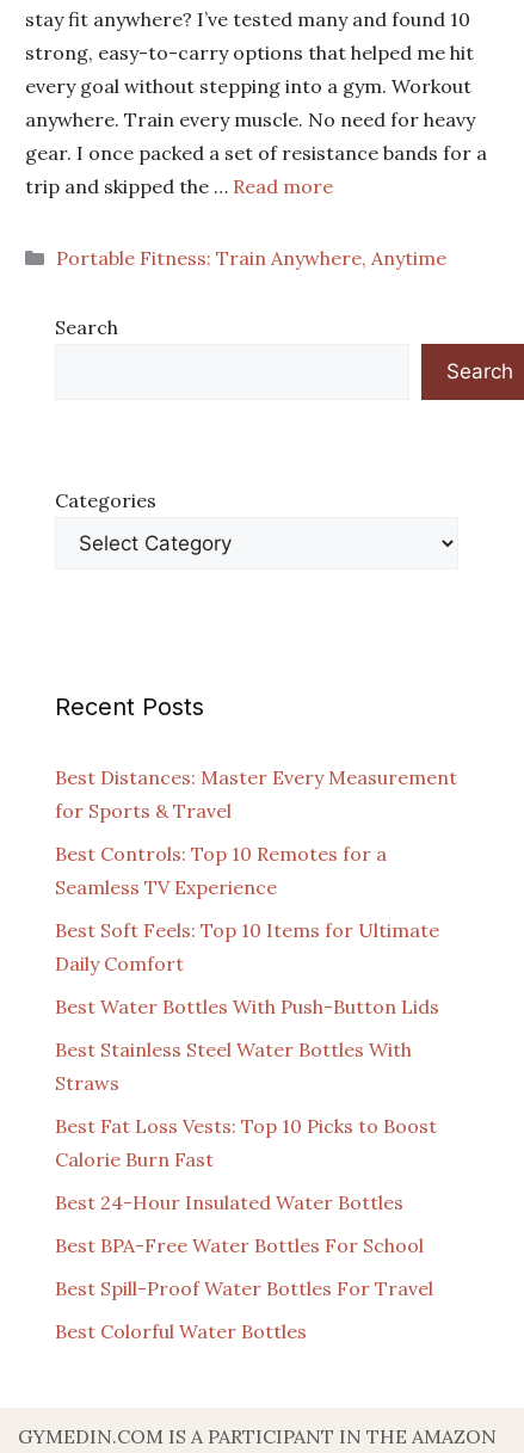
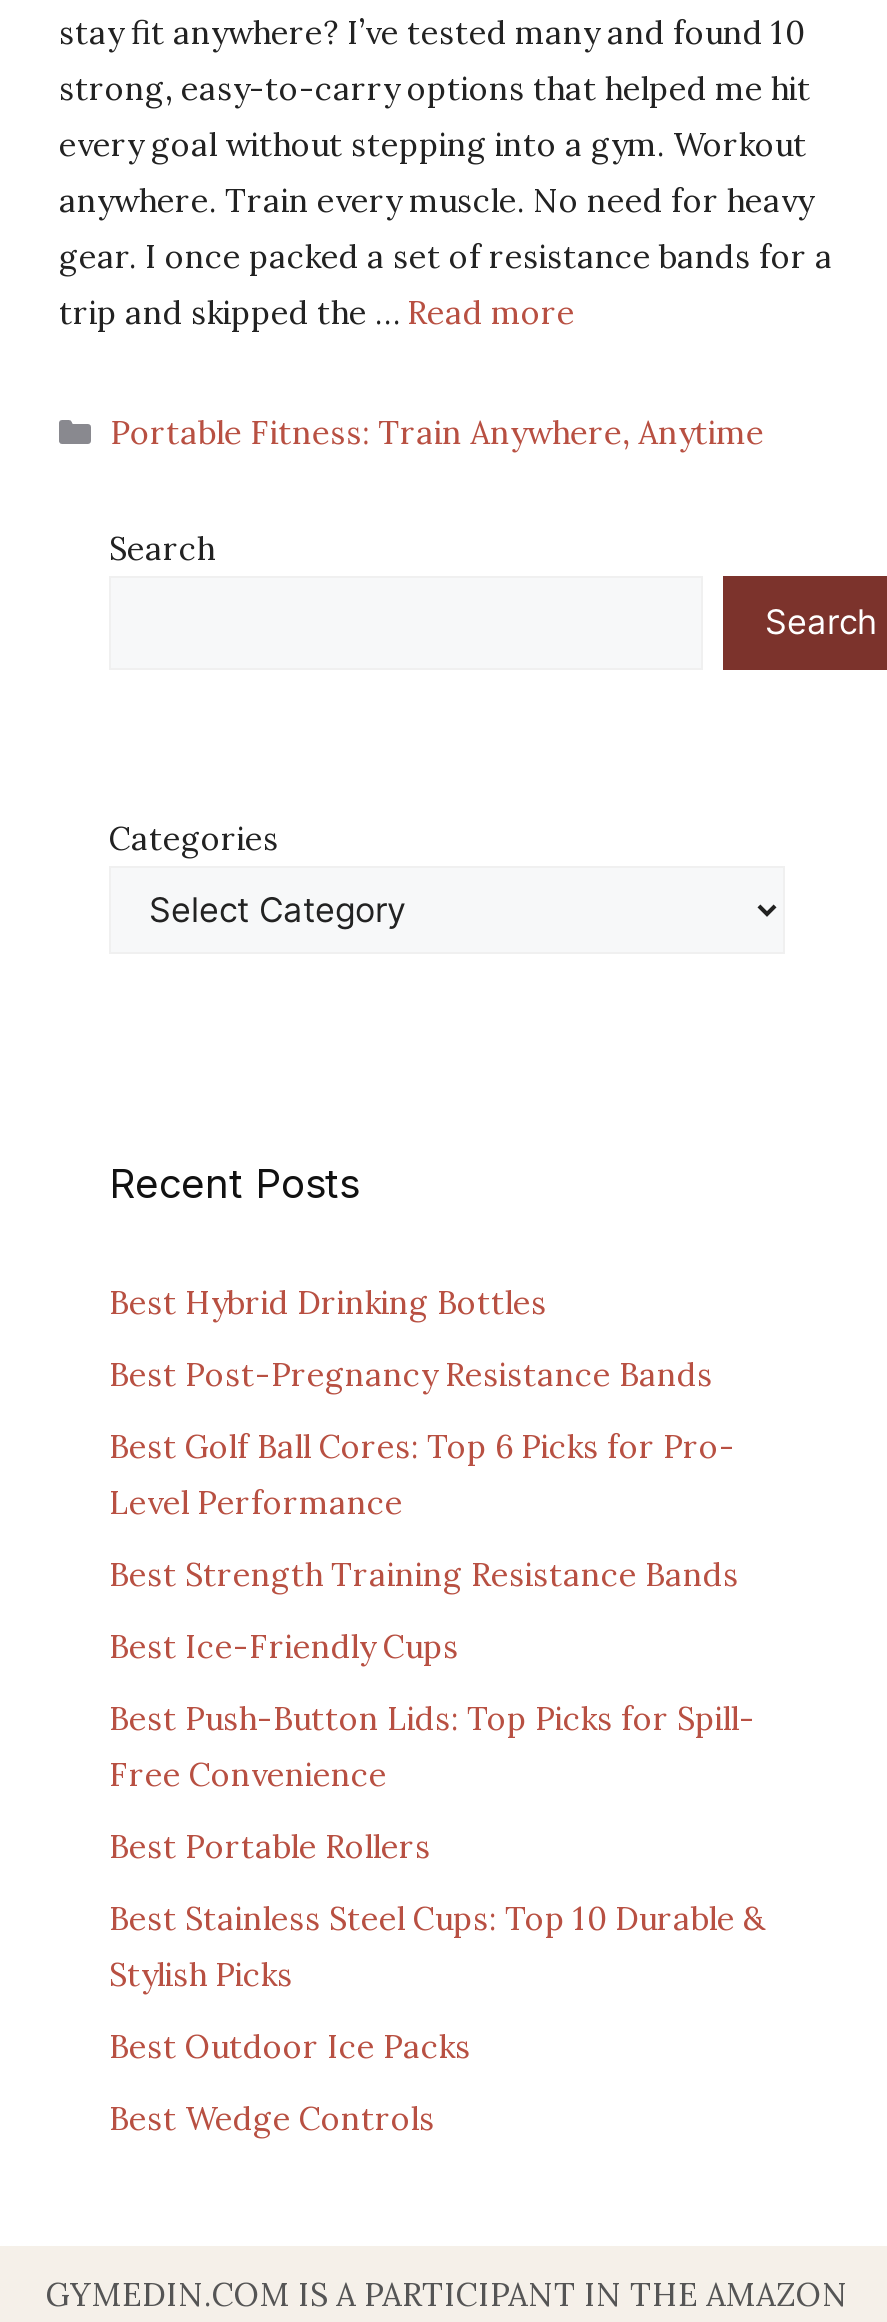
- Best Distances: Master Every Measurement
- for Sports & Travel
+ Best Hybrid Drinking Bottles

- Best Controls: Top 10 Remotes for a
- Seamless TV Experience
+ Best Post-Pregnancy Resistance Bands

- Best Soft Feels: Top 10 Items for Ultimate
- Daily Comfort
+ Best Golf Ball Cores: Top 6 Picks for Pro-
+ Level Performance

- Best Water Bottles With Push-Button Lids
+ Best Strength Training Resistance Bands

- Best Stainless Steel Water Bottles With
- Straws
+ Best Ice-Friendly Cups

- Best Fat Loss Vests: Top 10 Picks to Boost
- Calorie Burn Fast
+ Best Push-Button Lids: Top Picks for Spill-
+ Free Convenience

- Best 24-Hour Insulated Water Bottles
+ Best Portable Rollers

- Best BPA-Free Water Bottles For School
+ Best Stainless Steel Cups: Top 10 Durable &
+ Stylish Picks

- Best Spill-Proof Water Bottles For Travel
+ Best Outdoor Ice Packs

- Best Colorful Water Bottles
+ Best Wedge Controls
